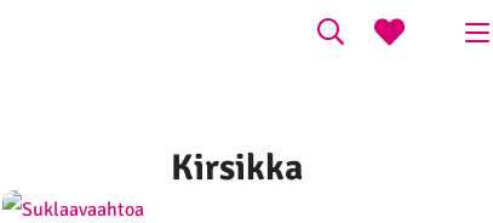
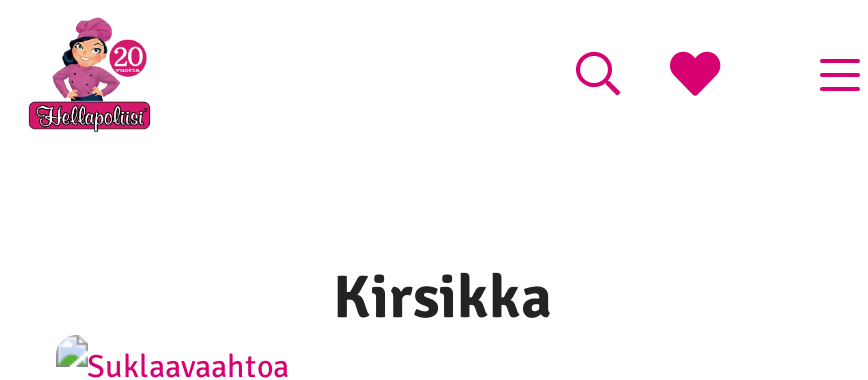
+ [image]
